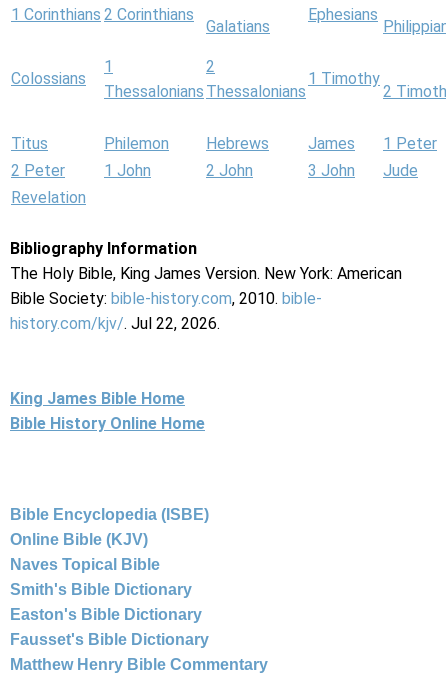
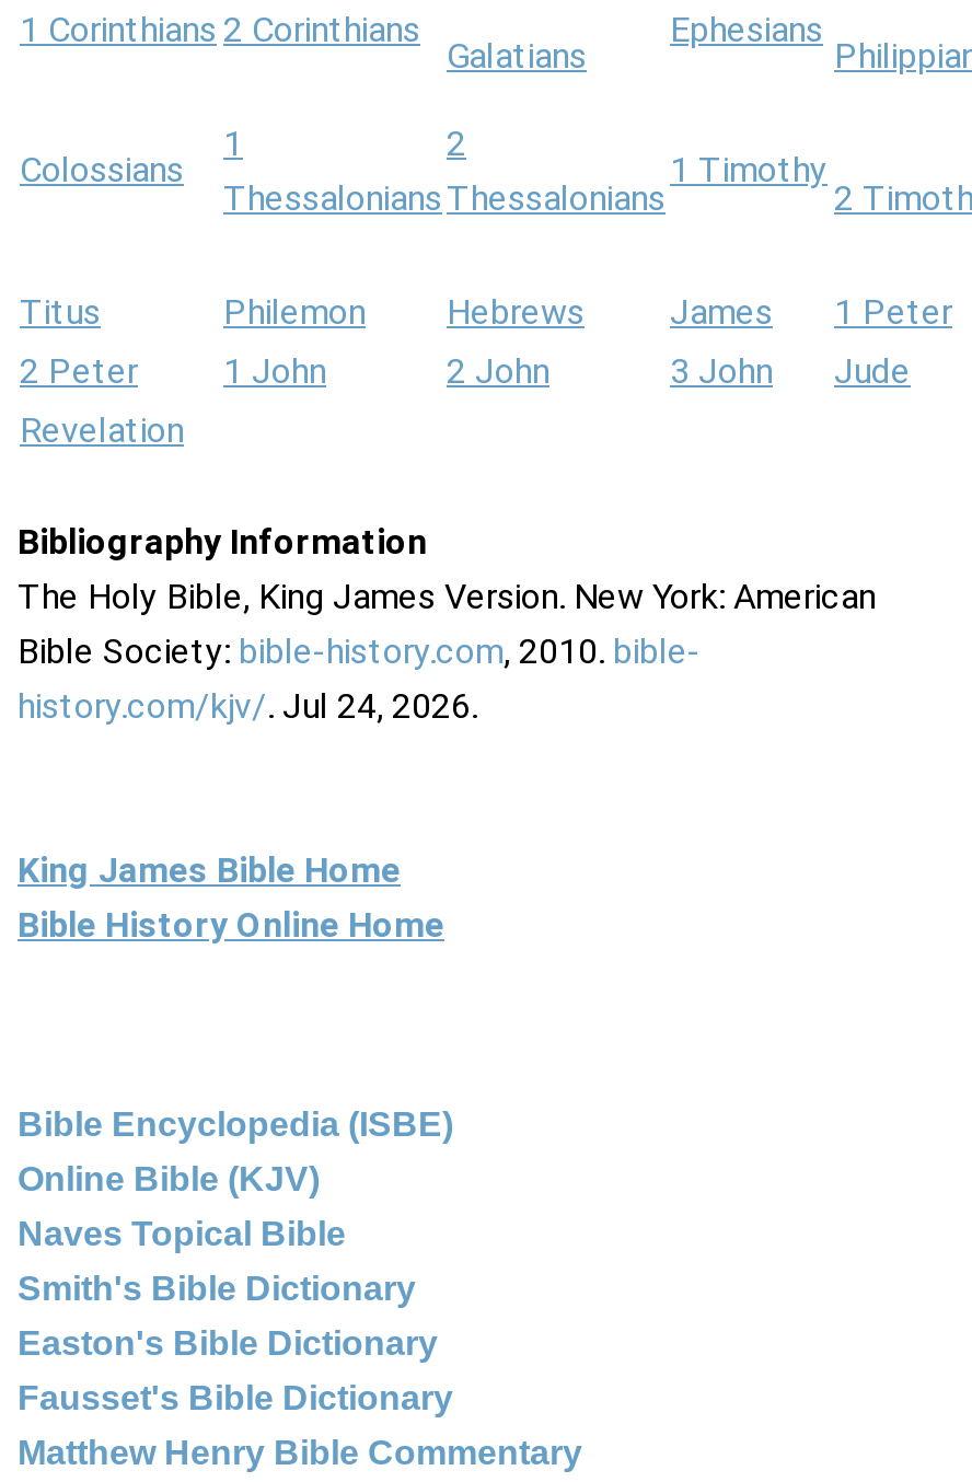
- history.com/kjv/. Jul 22, 2026.
+ history.com/kjv/. Jul 24, 2026.
